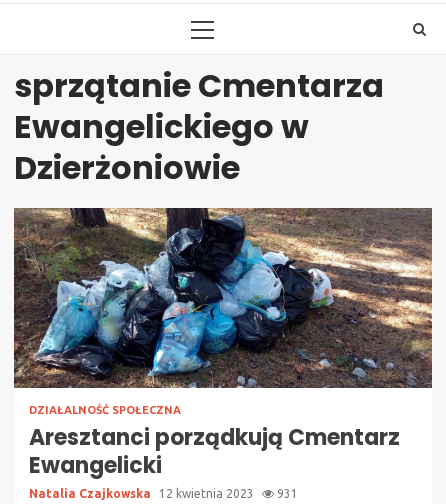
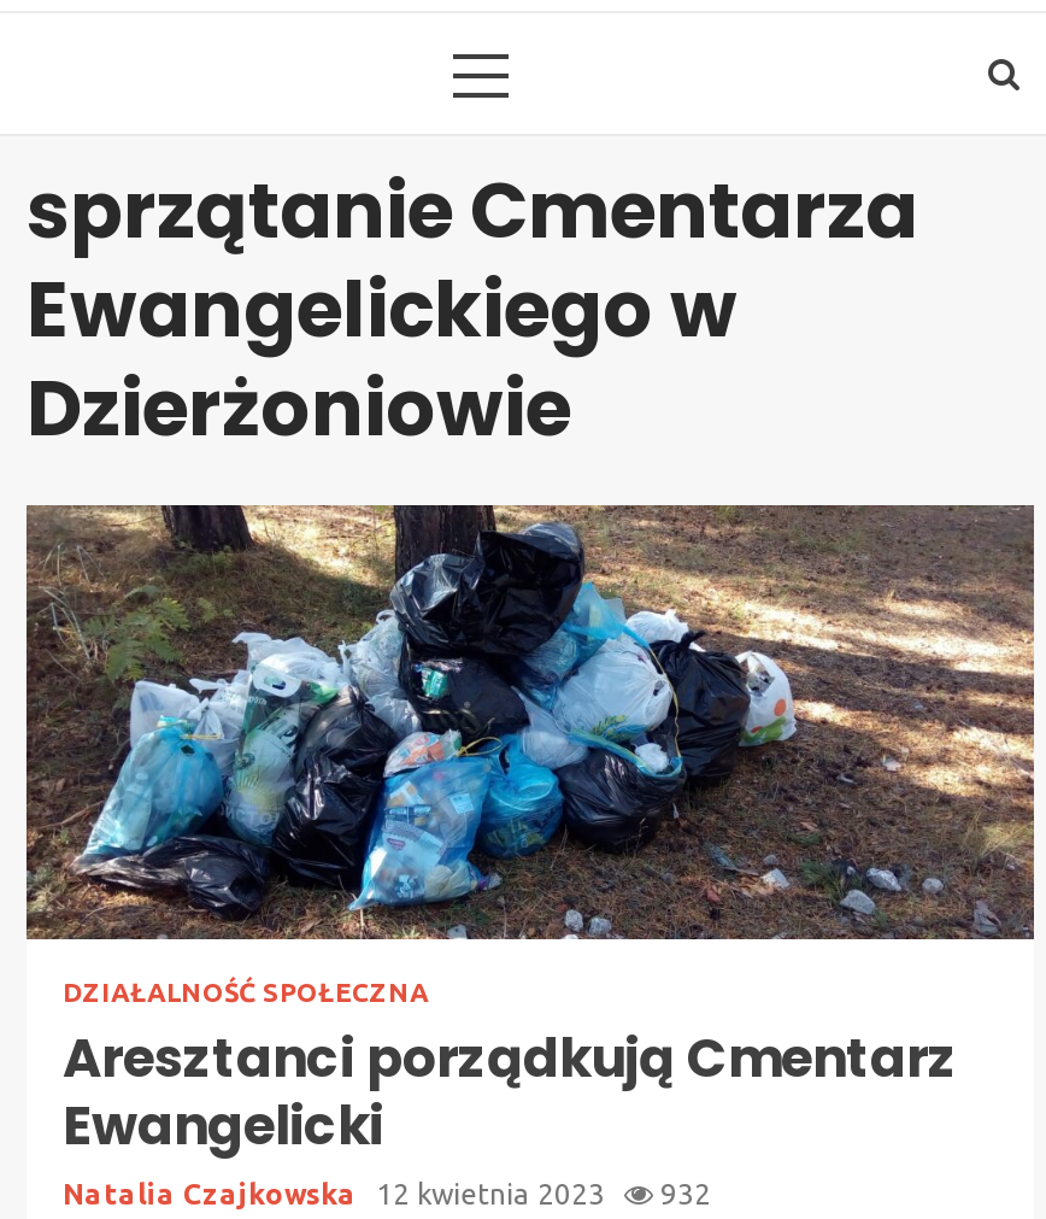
- Natalia Czajkowska 12 kwietnia 2023 931
+ Natalia Czajkowska 12 kwietnia 2023 932
